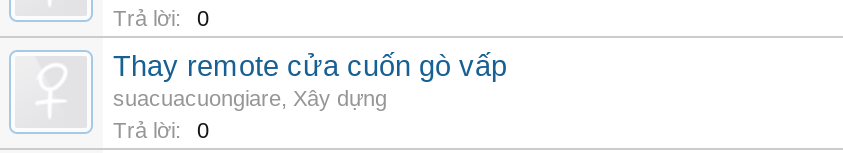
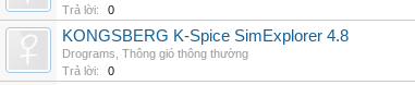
- Thay remote cửa cuốn gò vấp
- suacuacuongiare, Xây dựng
+ KONGSBERG K-Spice SimExplorer 4.8
+ Drograms, Thông gió thông thường
